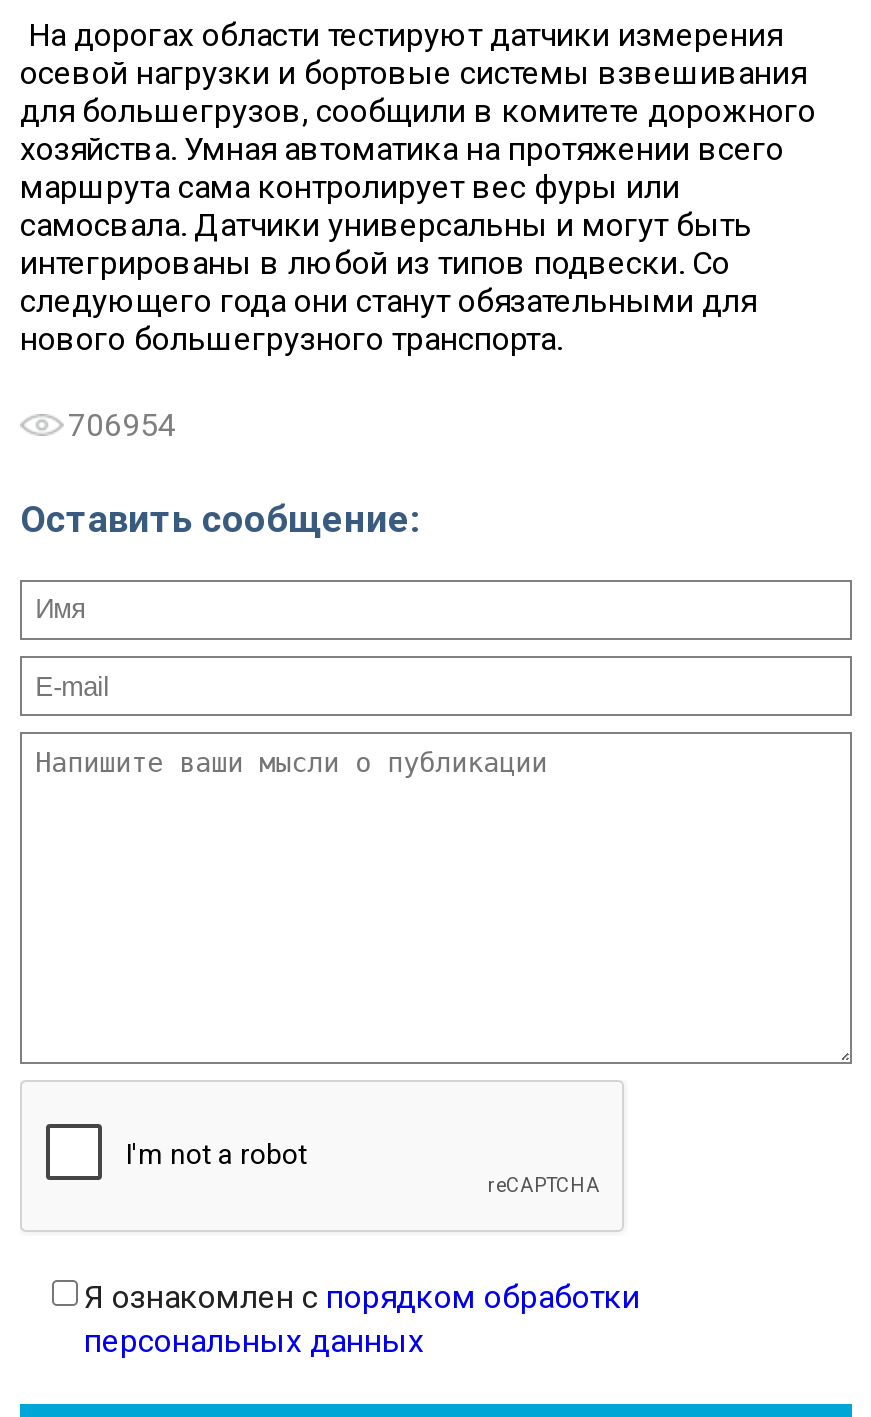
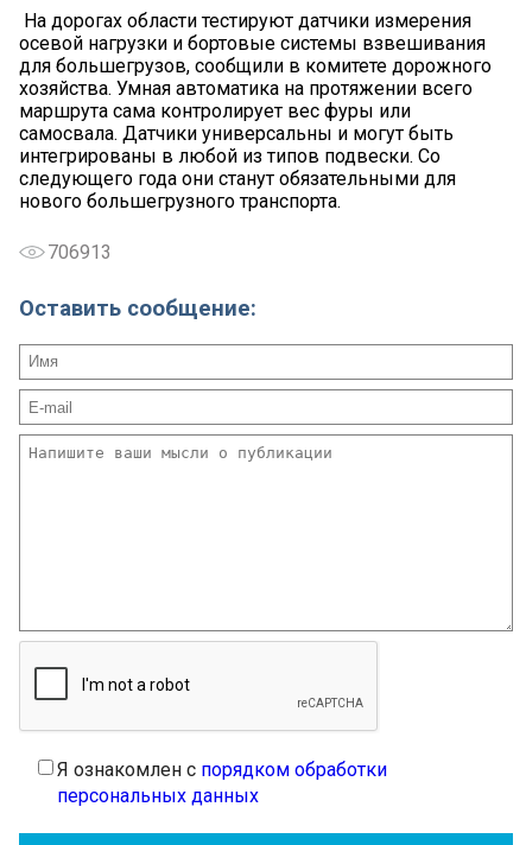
- 706954
+ 706913
